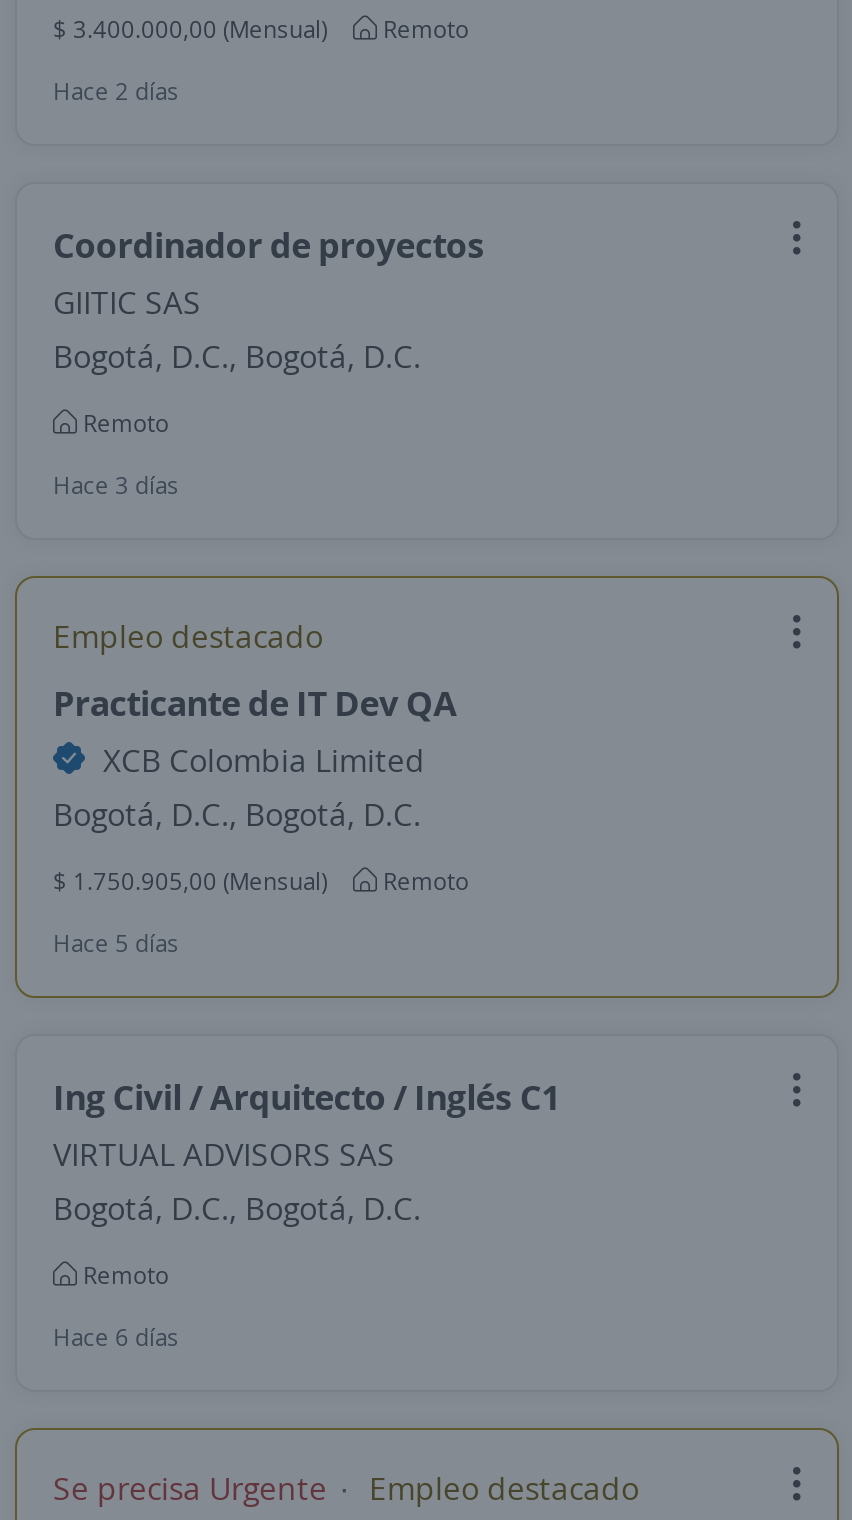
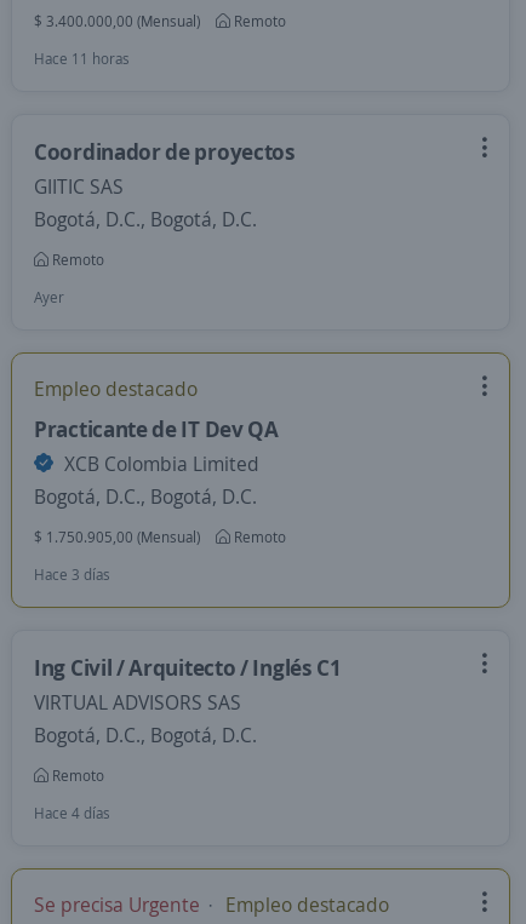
- Hace 2 días
+ Hace 11 horas

- Hace 3 días
+ Ayer

- Hace 5 días
+ Hace 3 días

- Hace 6 días
+ Hace 4 días
